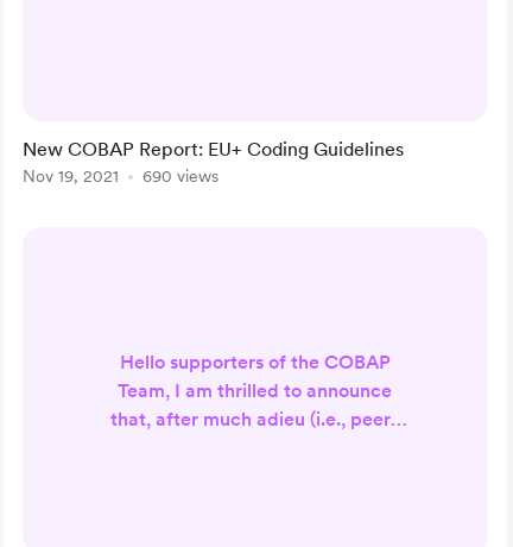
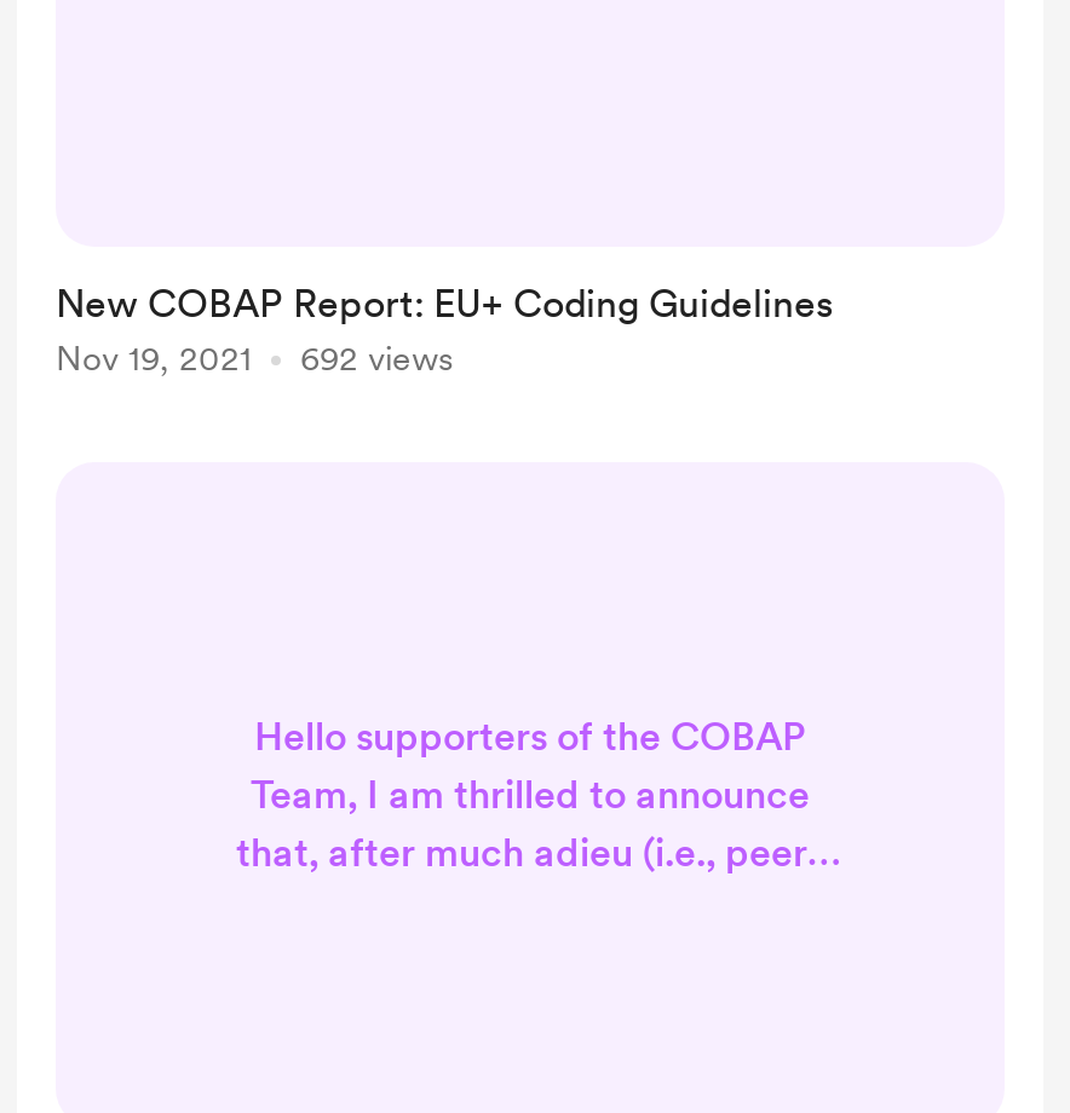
- Nov 19, 2021 690 views
+ Nov 19, 2021 692 views
